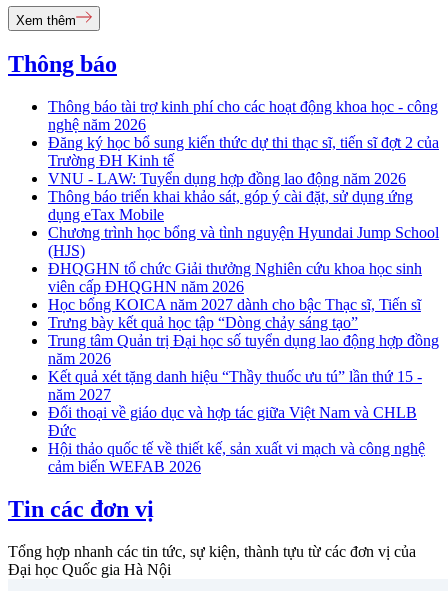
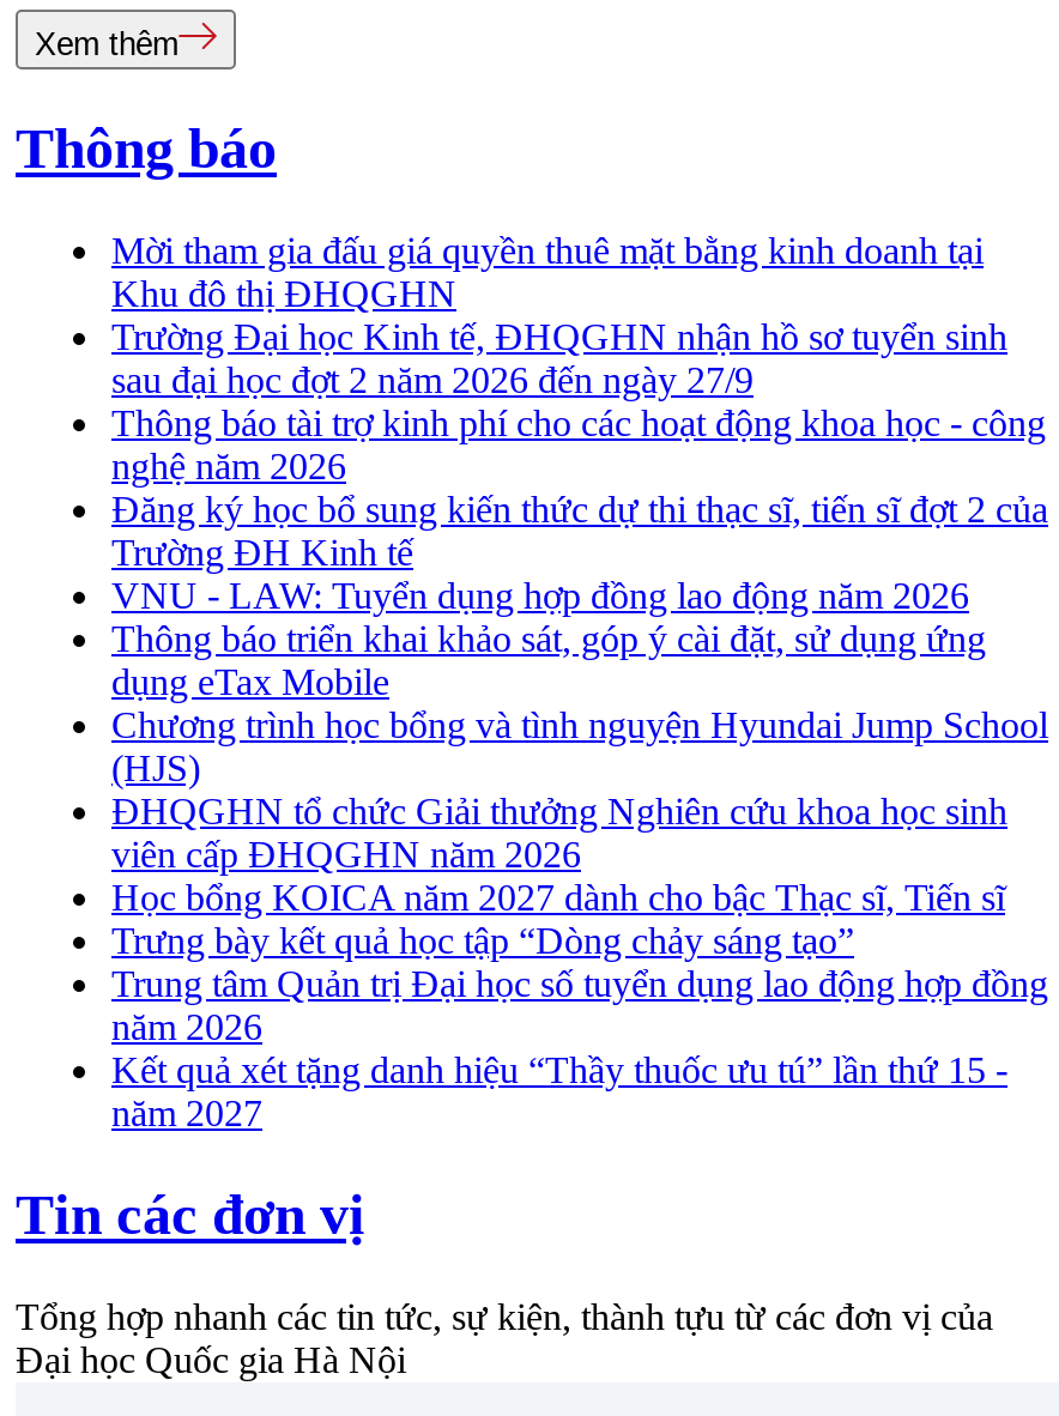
+ Mời tham gia đấu giá quyền thuê mặt bằng kinh doanh tại
+ Khu đô thị ĐHQGHN
+ Trường Đại học Kinh tế, ĐHQGHN nhận hồ sơ tuyển sinh
+ sau đại học đợt 2 năm 2026 đến ngày 27/9

moved down: Thông báo tài trợ kinh phí cho các hoạt động khoa học - công | nghệ năm 2026 | Đăng ký học bổ sung kiến thức dự thi thạc sĩ, tiến sĩ đợt 2 của | ... | Kết quả xét tặng danh hiệu “Thầy thuốc ưu tú” lần thứ 15 - | năm 2027

- Đối thoại về giáo dục và hợp tác giữa Việt Nam và CHLB
- Đức
- Hội thảo quốc tế về thiết kế, sản xuất vi mạch và công nghệ
- cảm biến WEFAB 2026
